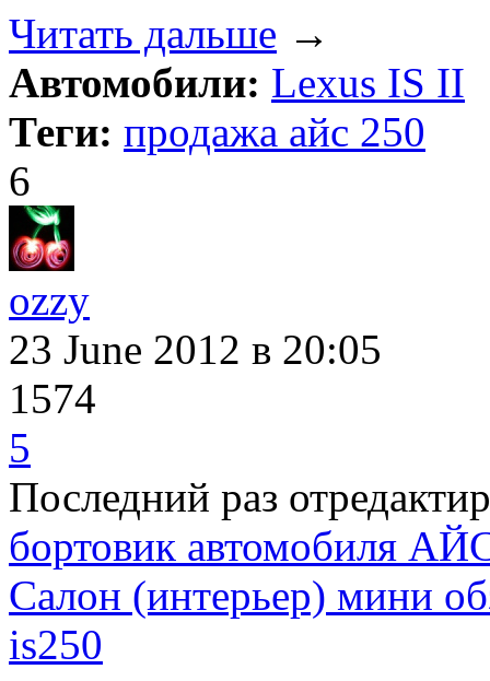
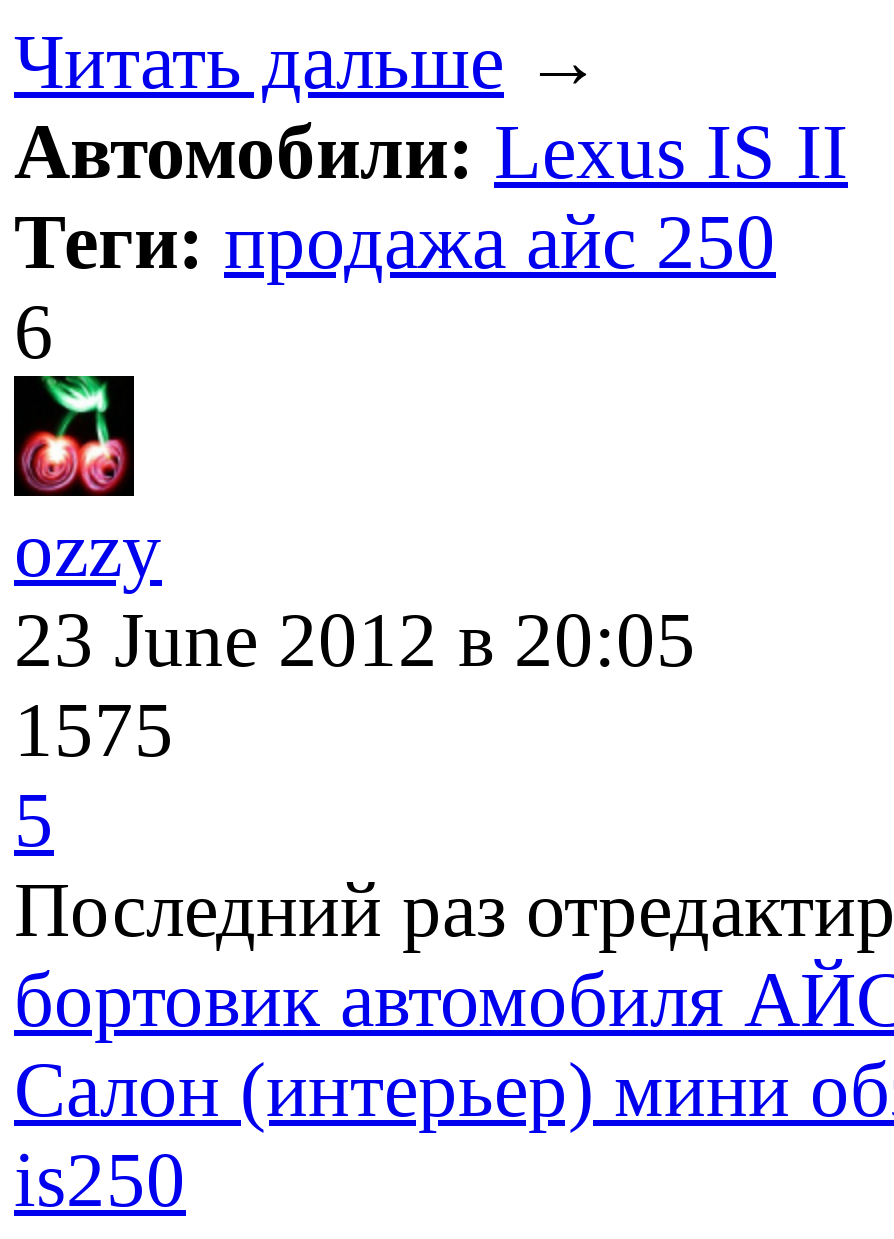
- 1574
+ 1575
